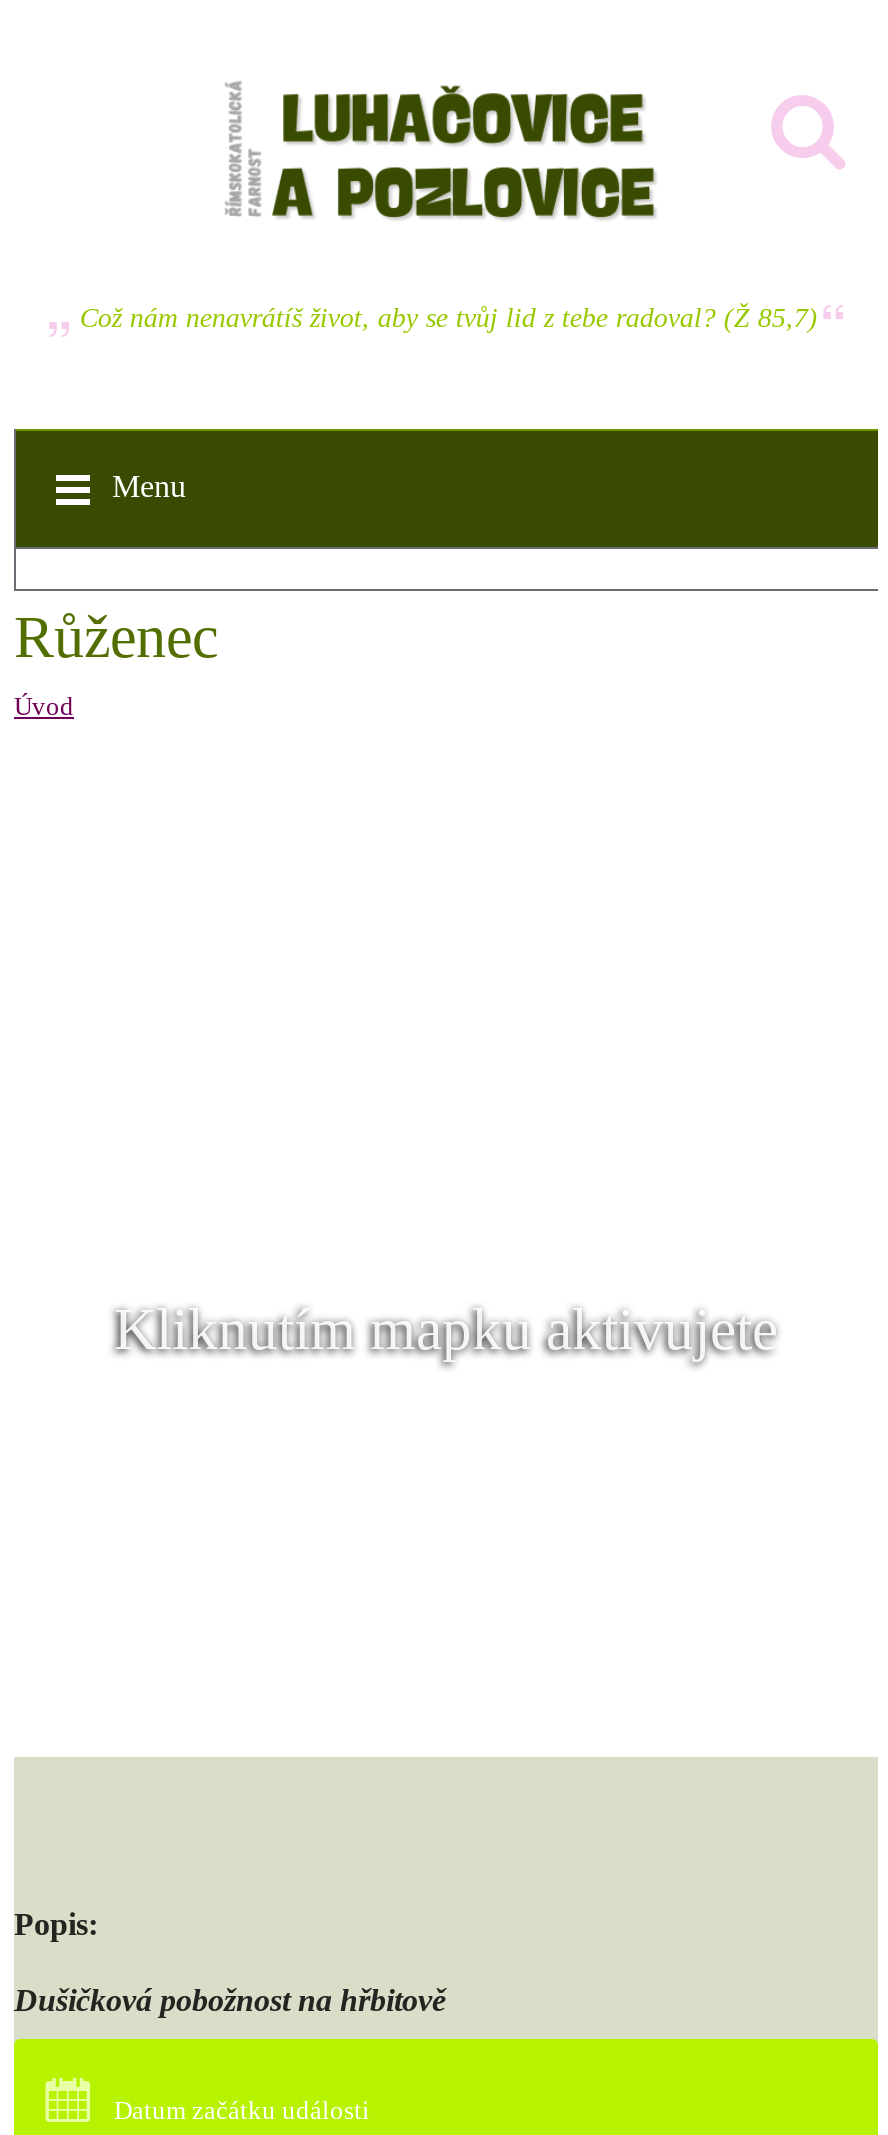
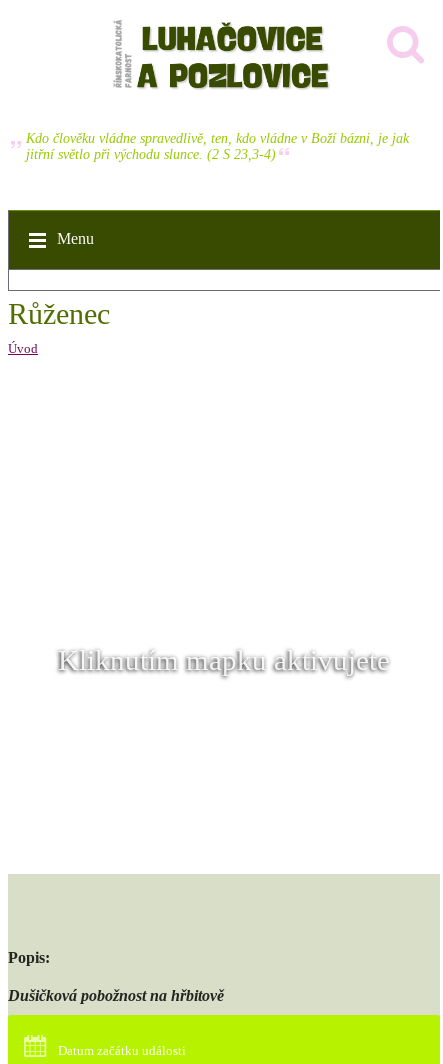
- Což nám nenavrátíš život, aby se tvůj lid z tebe radoval? (Ž 85,7)
+ Kdo člověku vládne spravedlivě, ten, kdo vládne v Boží bázni, je jak
+ jitřní světlo při východu slunce. (2 S 23,3-4)
